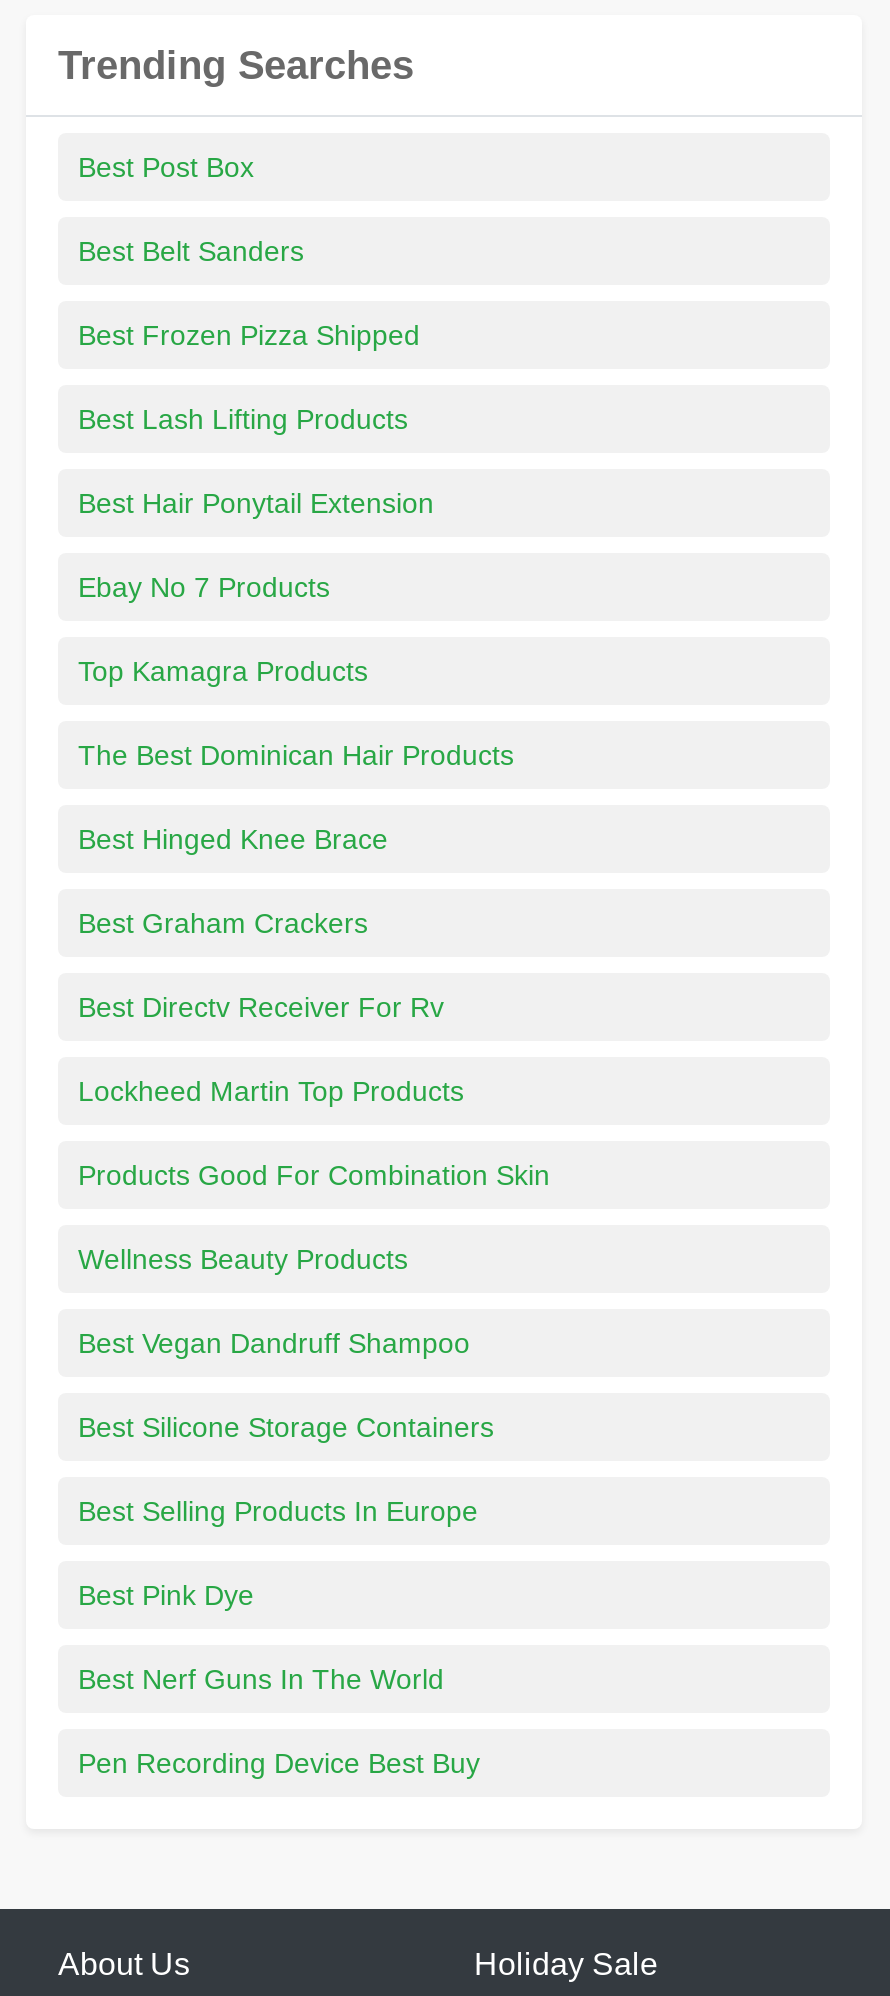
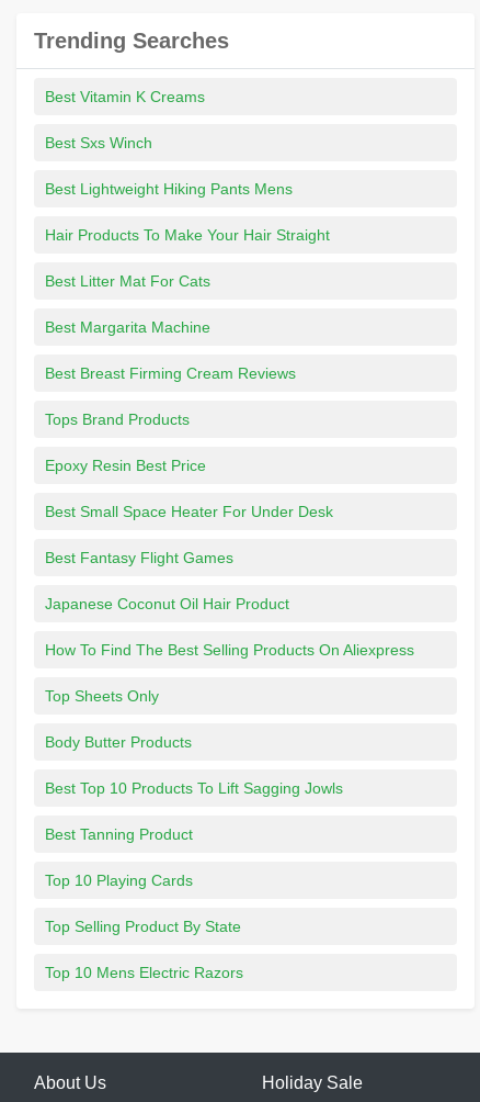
- Best Post Box
+ Best Vitamin K Creams

- Best Belt Sanders
+ Best Sxs Winch

- Best Frozen Pizza Shipped
+ Best Lightweight Hiking Pants Mens

- Best Lash Lifting Products
+ Hair Products To Make Your Hair Straight

- Best Hair Ponytail Extension
+ Best Litter Mat For Cats

- Ebay No 7 Products
+ Best Margarita Machine

- Top Kamagra Products
+ Best Breast Firming Cream Reviews

- The Best Dominican Hair Products
+ Tops Brand Products

- Best Hinged Knee Brace
+ Epoxy Resin Best Price

- Best Graham Crackers
+ Best Small Space Heater For Under Desk

- Best Directv Receiver For Rv
+ Best Fantasy Flight Games

- Lockheed Martin Top Products
+ Japanese Coconut Oil Hair Product

- Products Good For Combination Skin
+ How To Find The Best Selling Products On Aliexpress

- Wellness Beauty Products
+ Top Sheets Only

- Best Vegan Dandruff Shampoo
+ Body Butter Products

- Best Silicone Storage Containers
+ Best Top 10 Products To Lift Sagging Jowls

- Best Selling Products In Europe
+ Best Tanning Product

- Best Pink Dye
+ Top 10 Playing Cards

- Best Nerf Guns In The World
+ Top Selling Product By State

- Pen Recording Device Best Buy
+ Top 10 Mens Electric Razors
